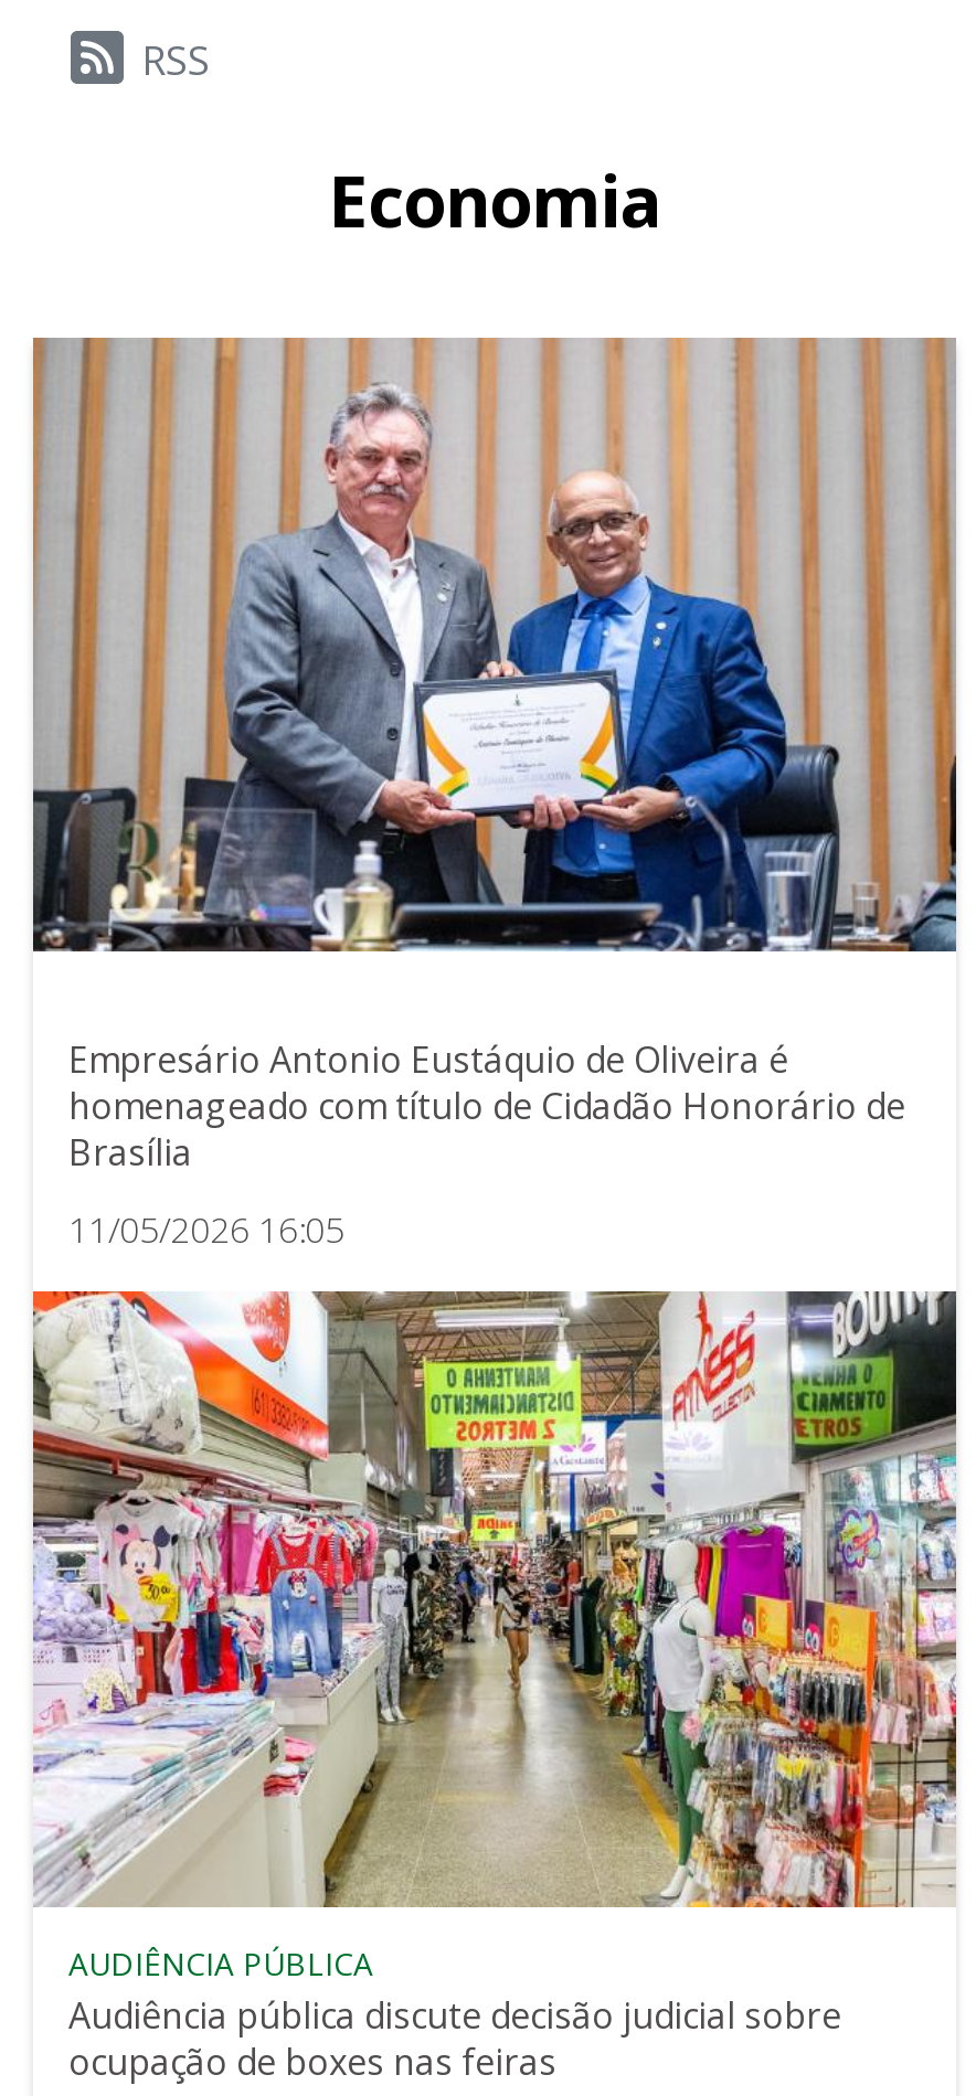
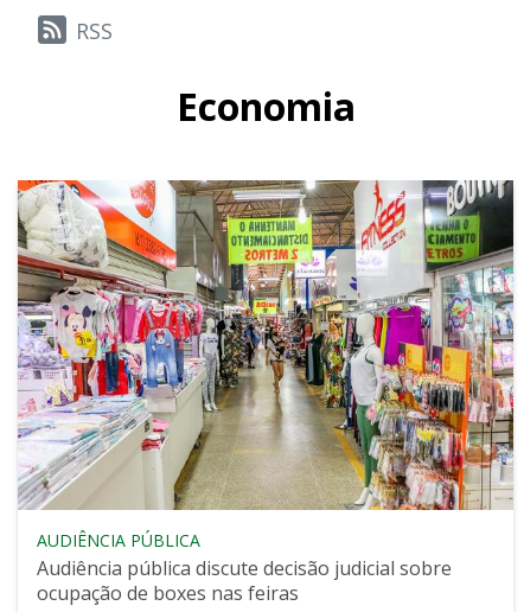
- [image]
- Empresário Antonio Eustáquio de Oliveira é
- homenageado com título de Cidadão Honorário de
- Brasília
- 11/05/2026 16:05
